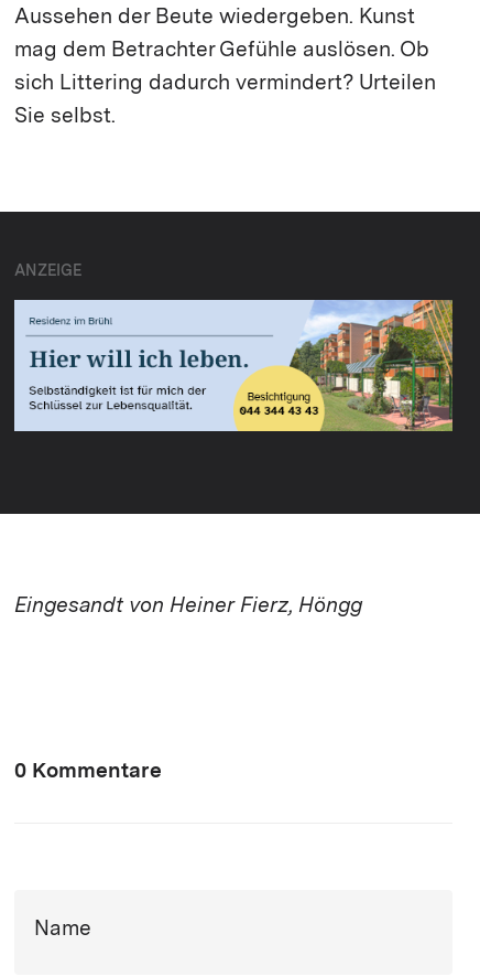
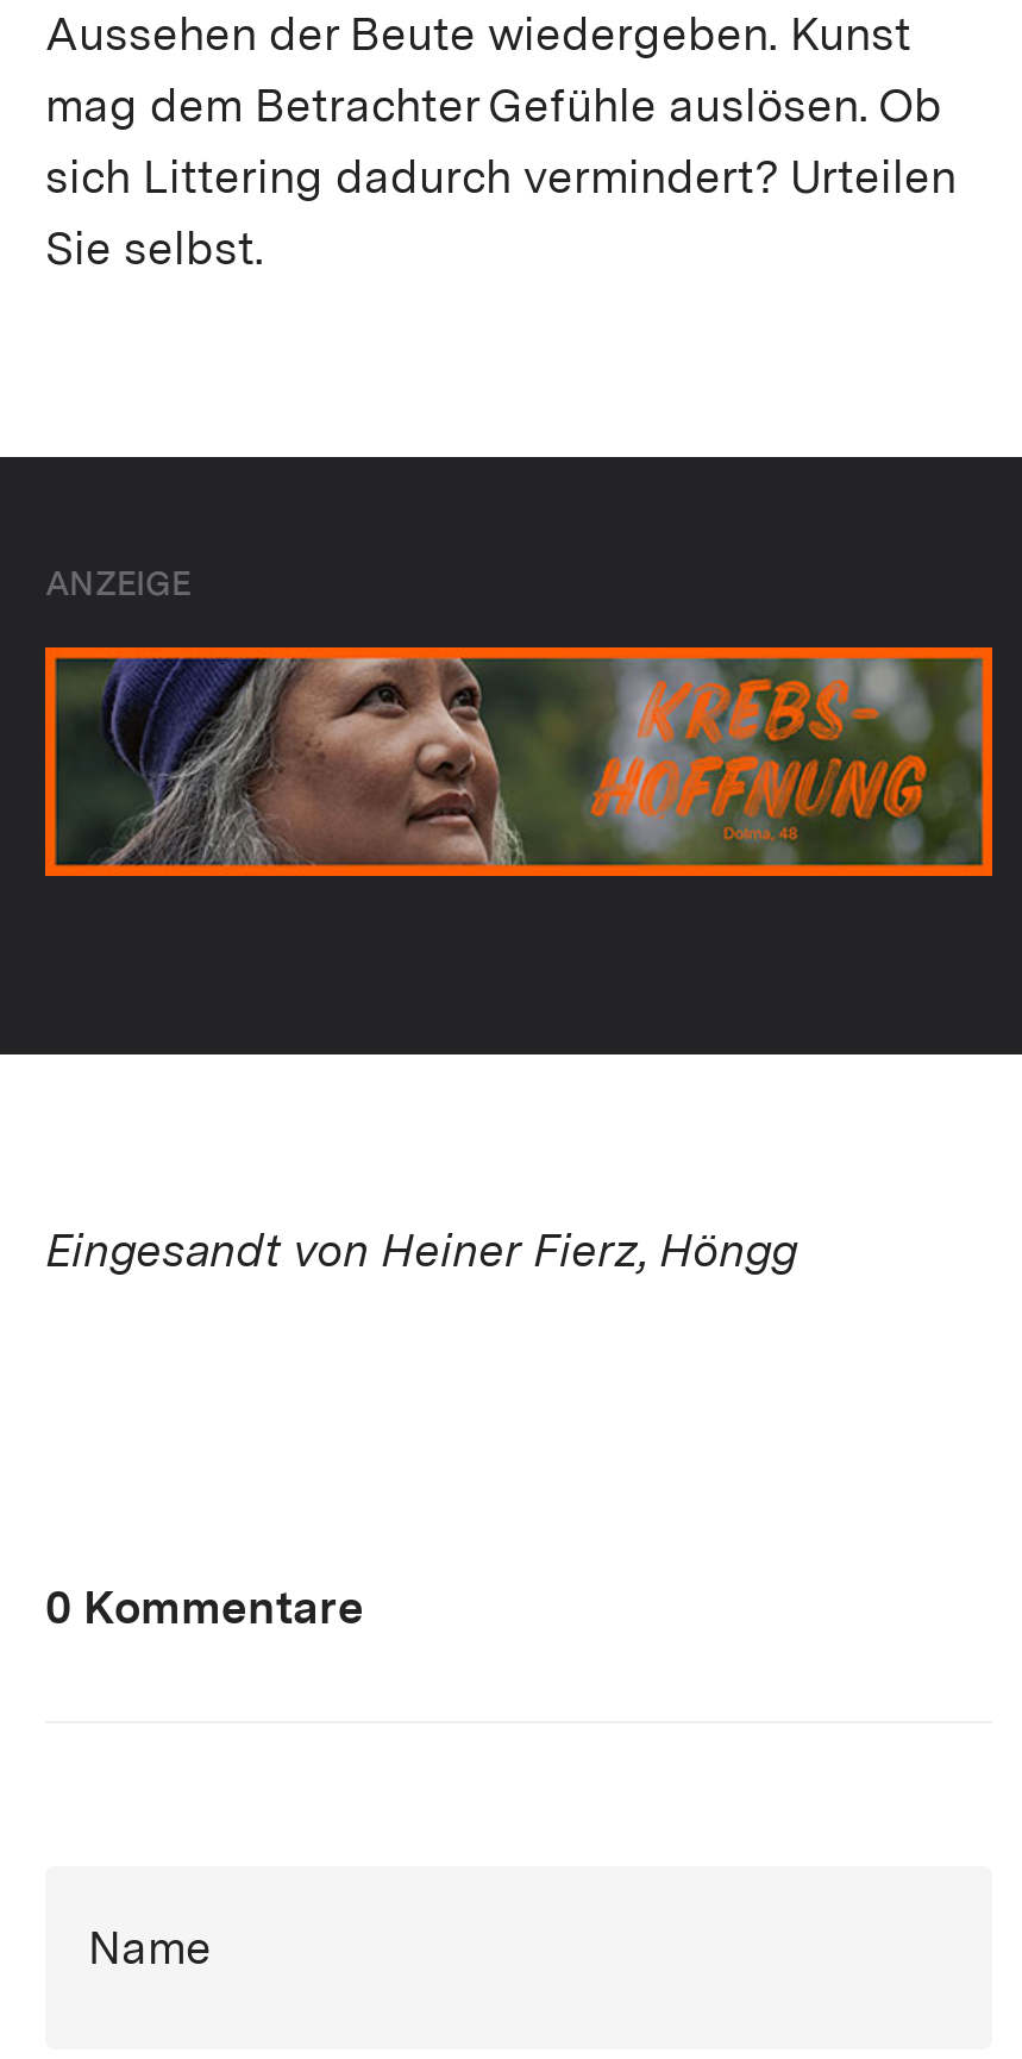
- [image]
+ [image]
